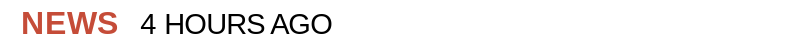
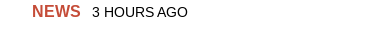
- NEWS 4 HOURS AGO
+ NEWS 3 HOURS AGO
